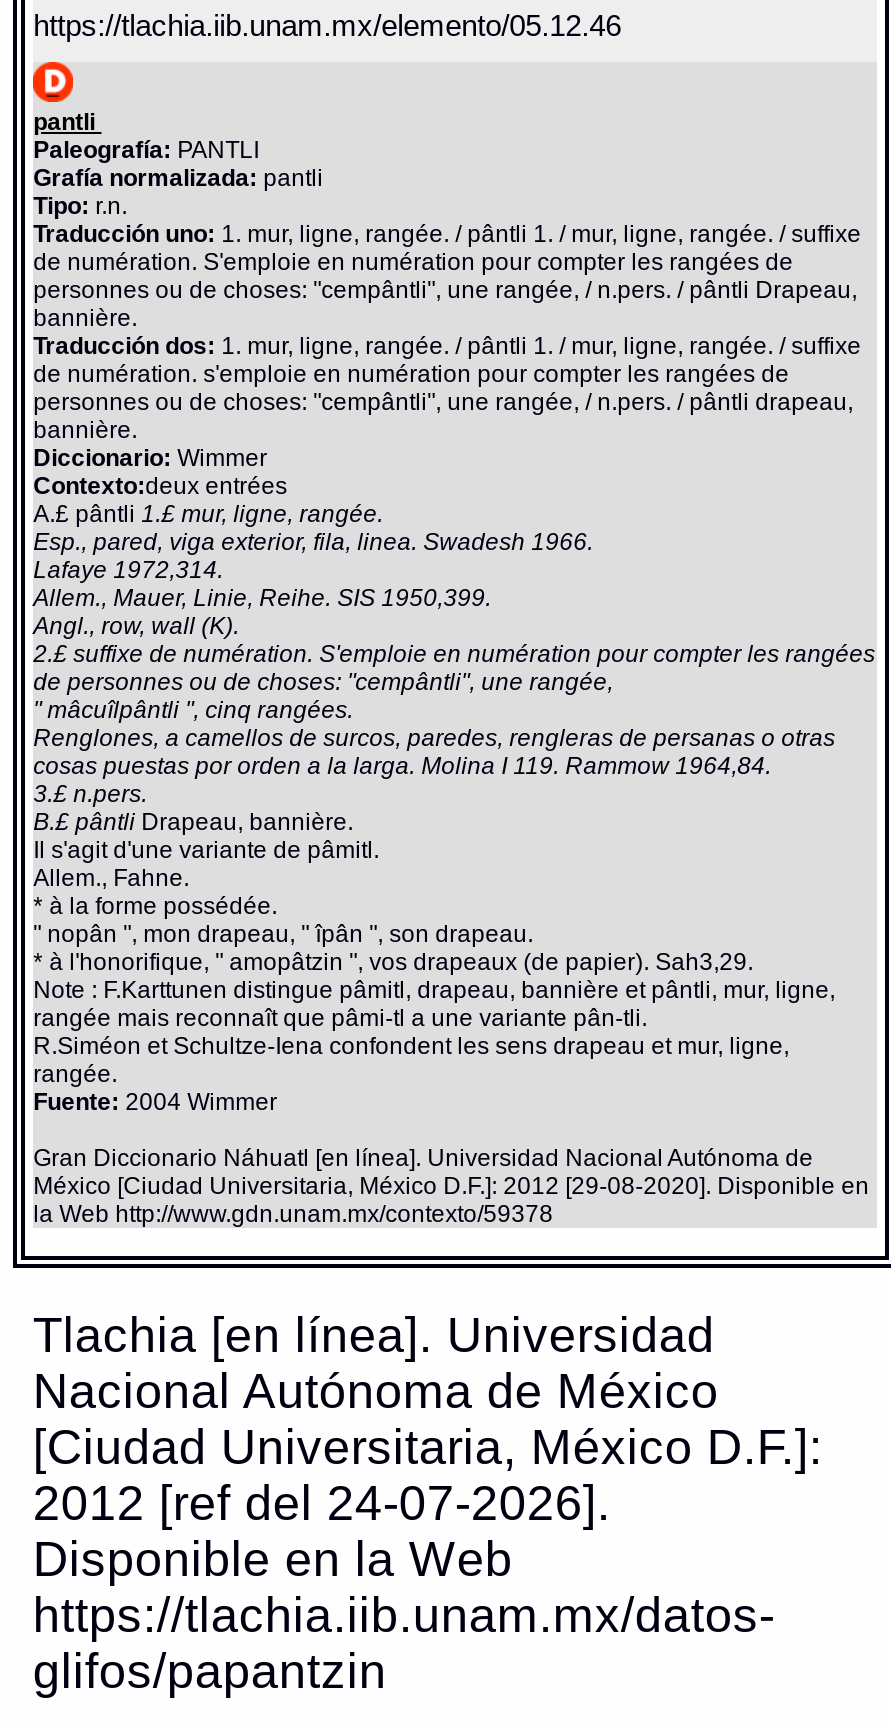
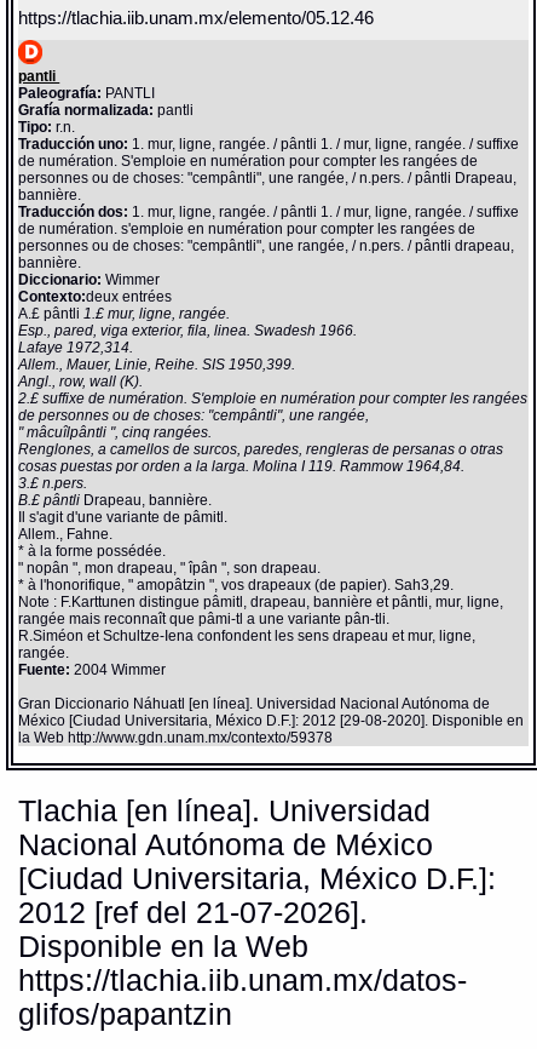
- 2012 [ref del 24-07-2026].
+ 2012 [ref del 21-07-2026].
